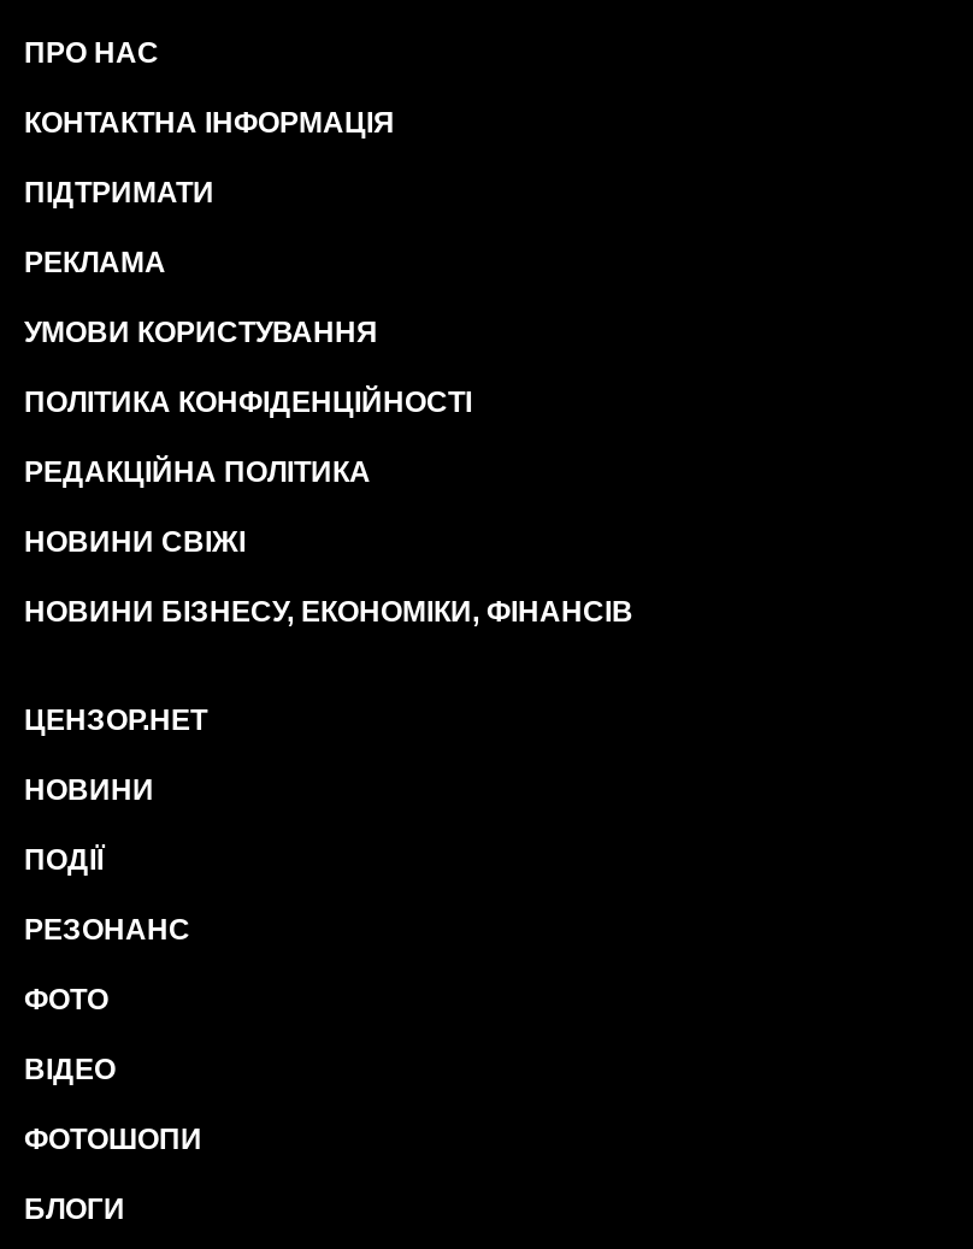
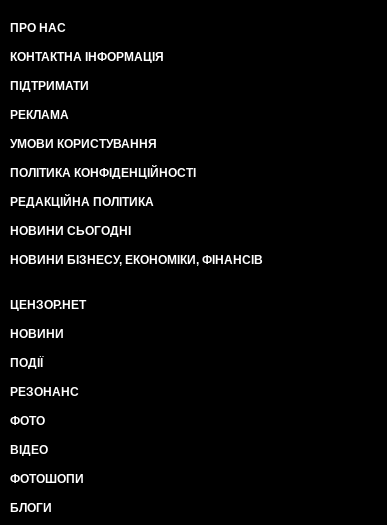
- НОВИНИ СВІЖІ
+ НОВИНИ СЬОГОДНІ
